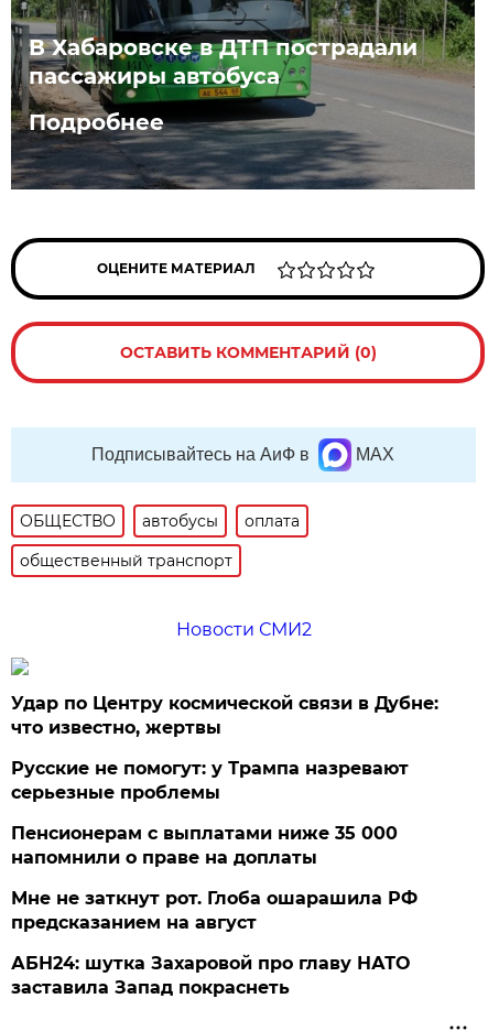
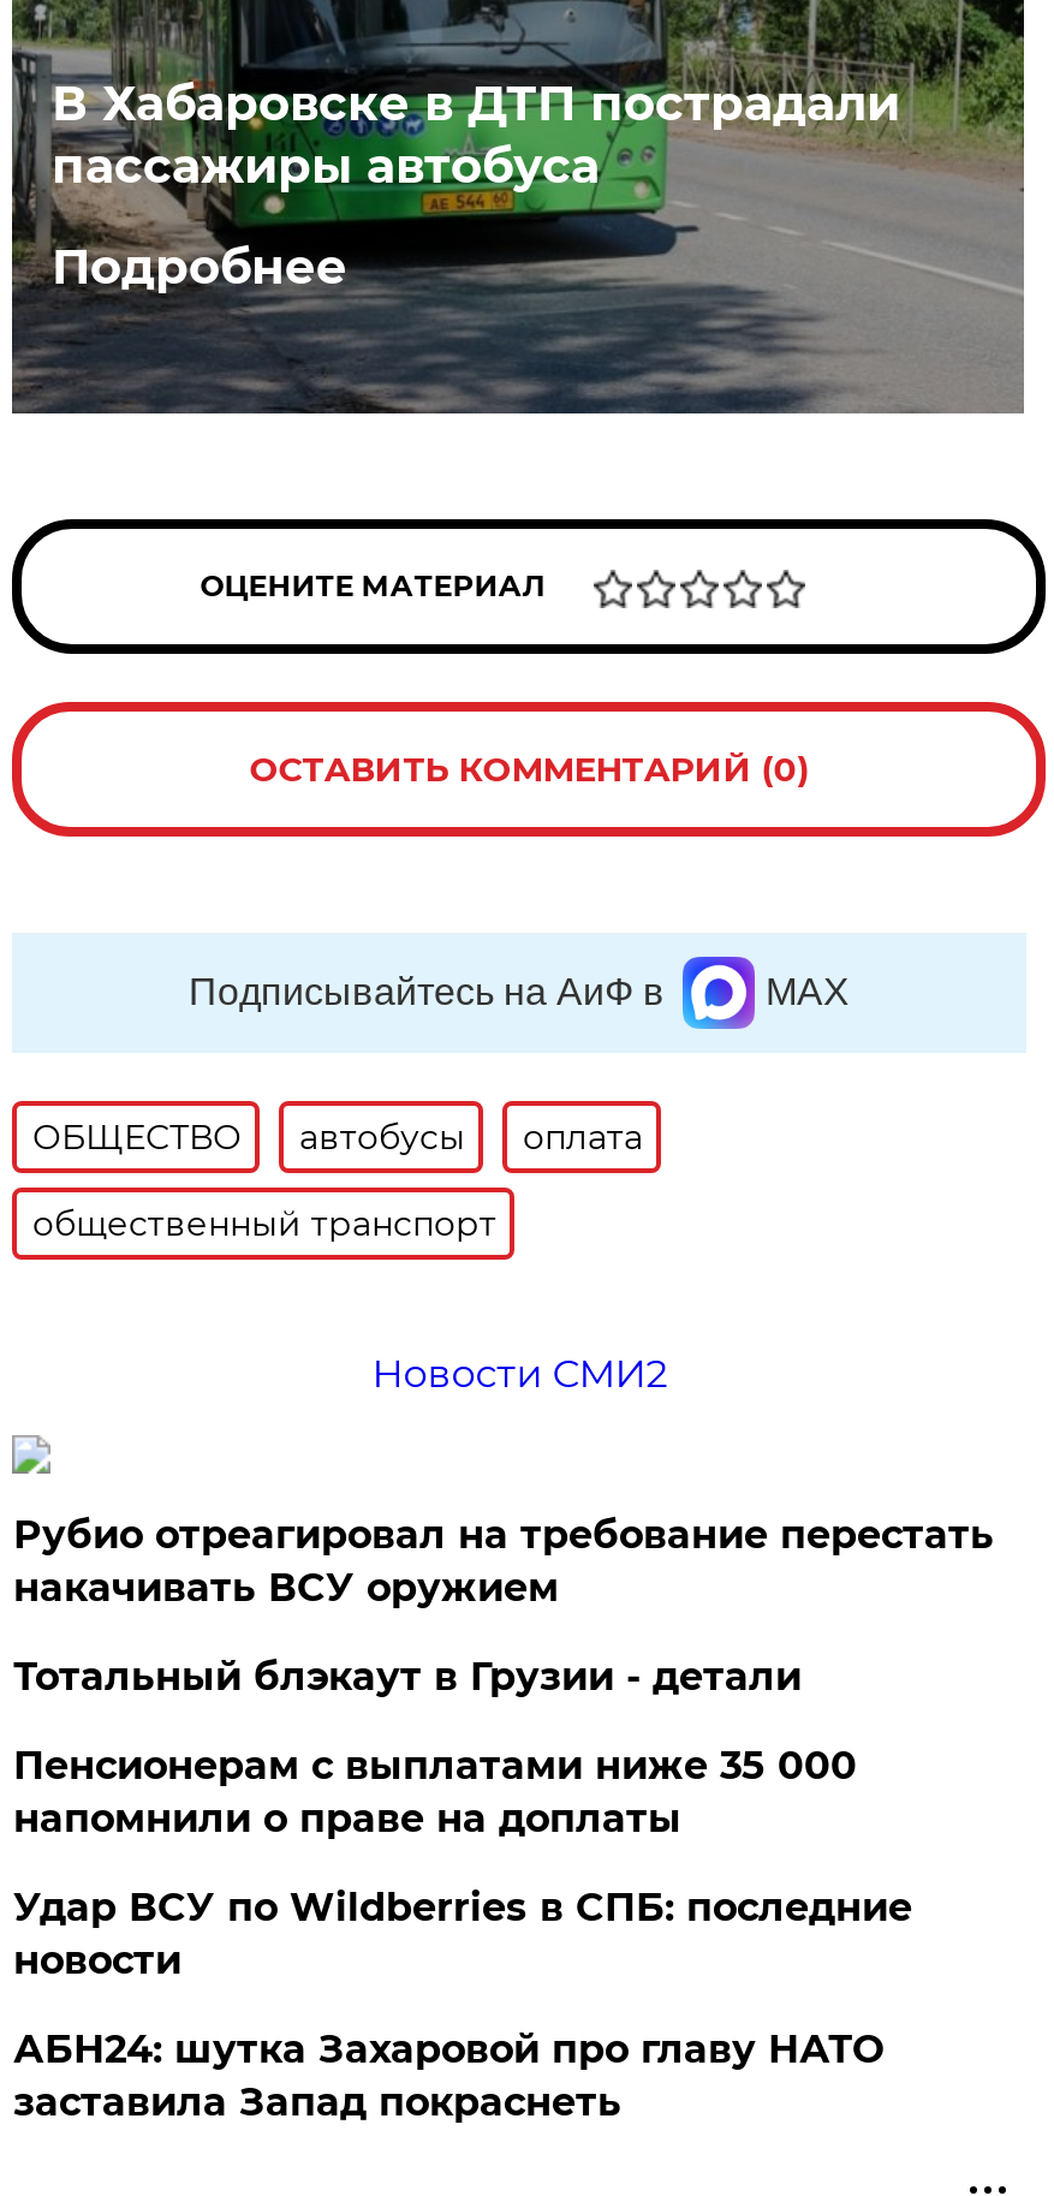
- Удар по Центру космической связи в Дубне:
- что известно, жертвы
+ Рубио отреагировал на требование перестать
+ накачивать ВСУ оружием

- Русские не помогут: у Трампа назревают
- серьезные проблемы
+ Тотальный блэкаут в Грузии - детали

- Мне не заткнут рот. Глоба ошарашила РФ
- предсказанием на август
+ Удар ВСУ по Wildberries в СПБ: последние
+ новости
